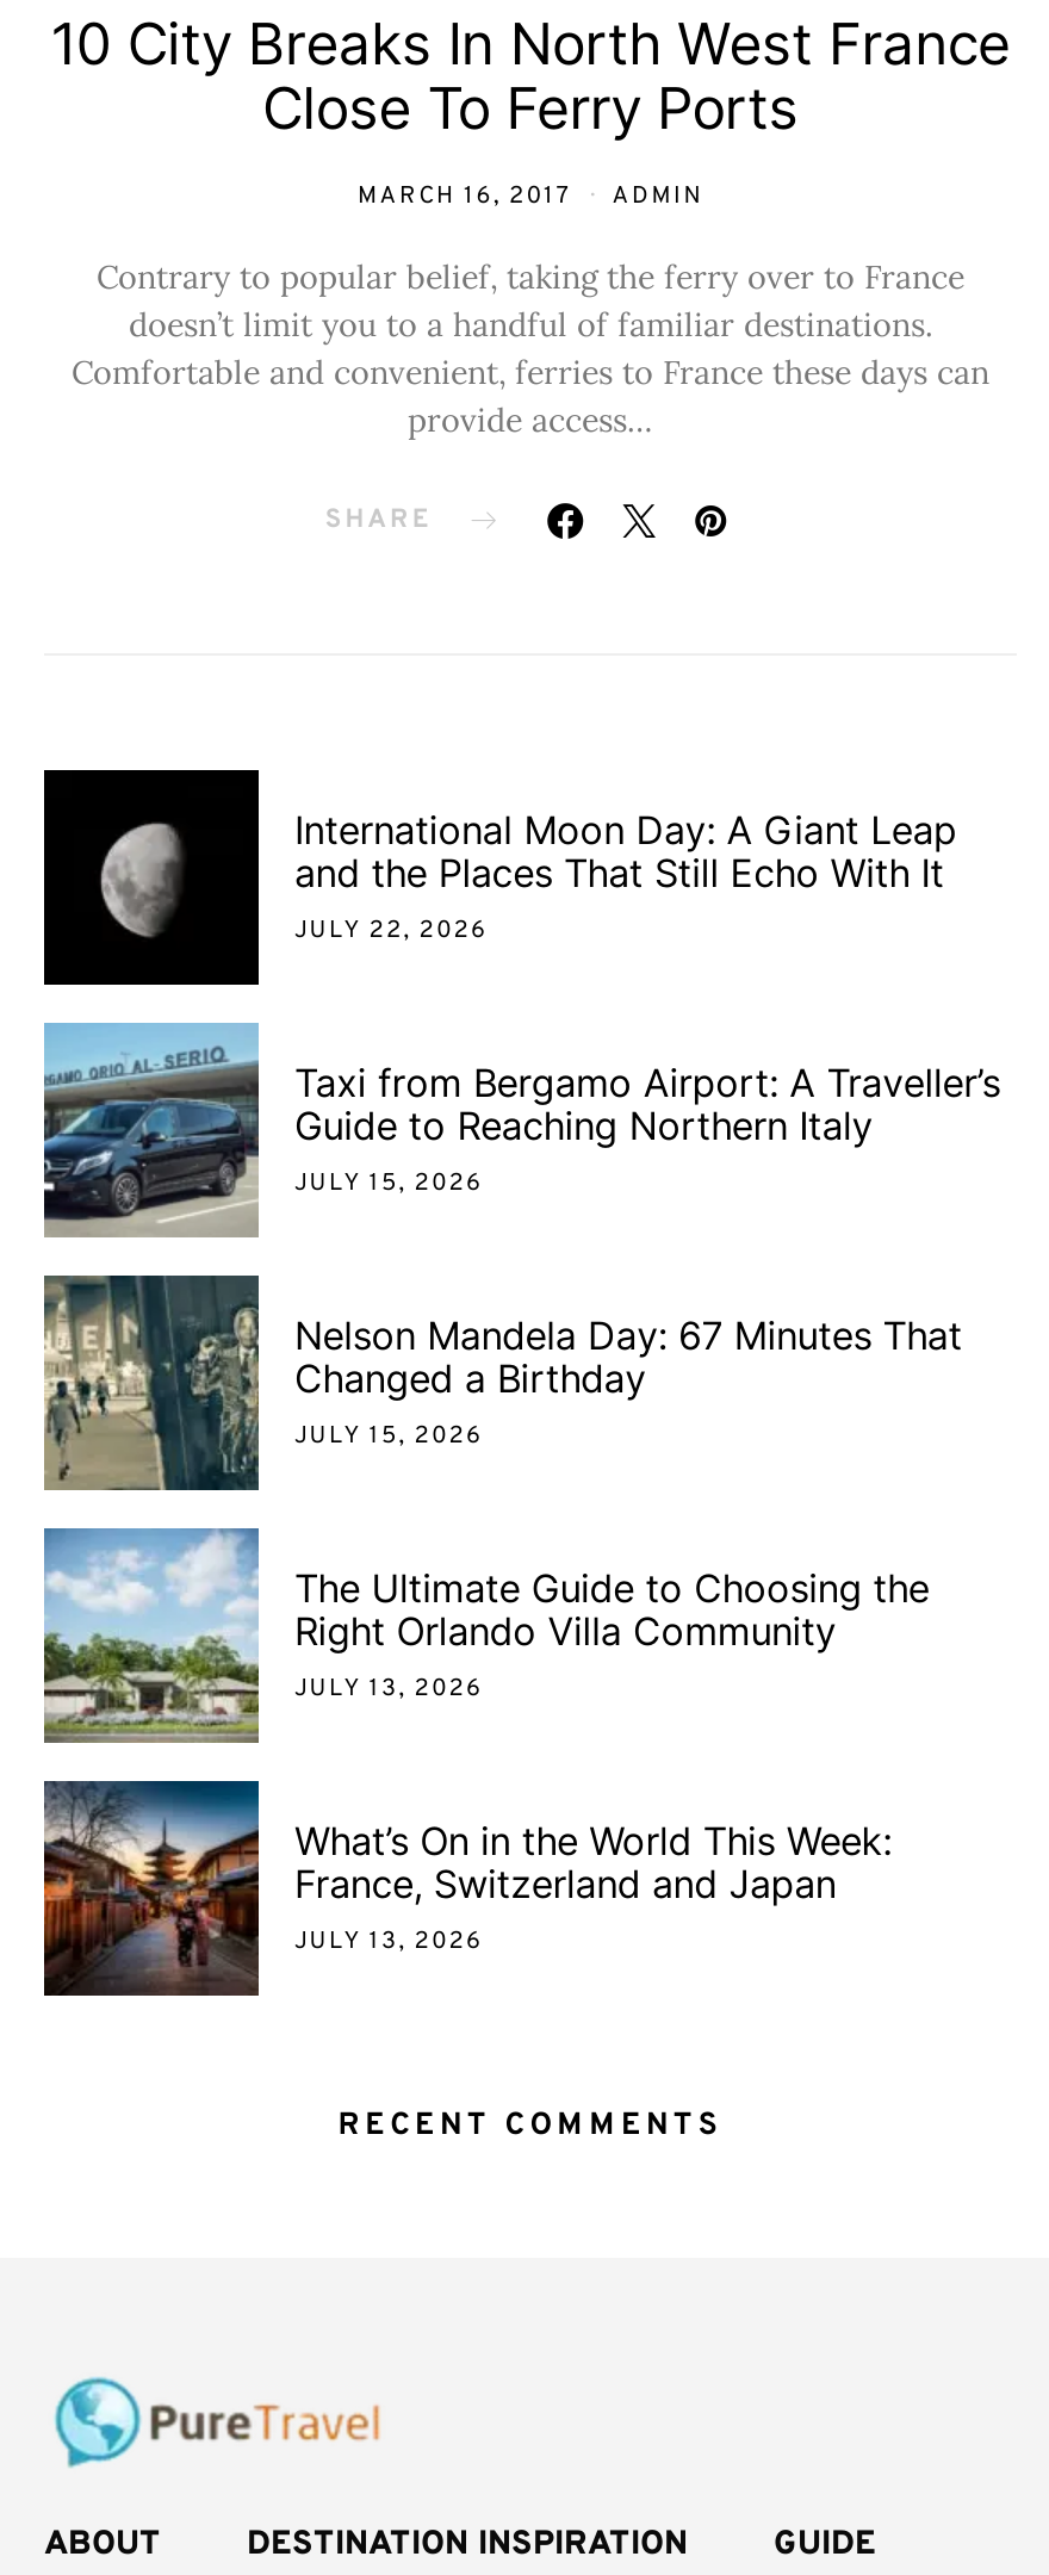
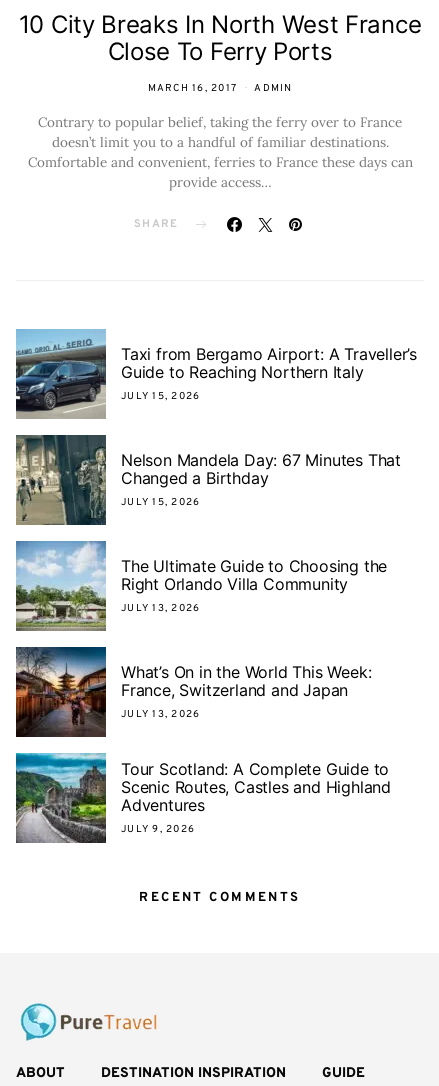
- [image]
- International Moon Day: A Giant Leap
- and the Places That Still Echo With It
- JULY 22, 2026

moved up: [image] | Taxi from Bergamo Airport: A Traveller’s | Guide to Reaching Northern Italy | ... | France, Switzerland and Japan | JULY 13, 2026

+ [image]
+ Tour Scotland: A Complete Guide to
+ Scenic Routes, Castles and Highland
+ Adventures
+ JULY 9, 2026
